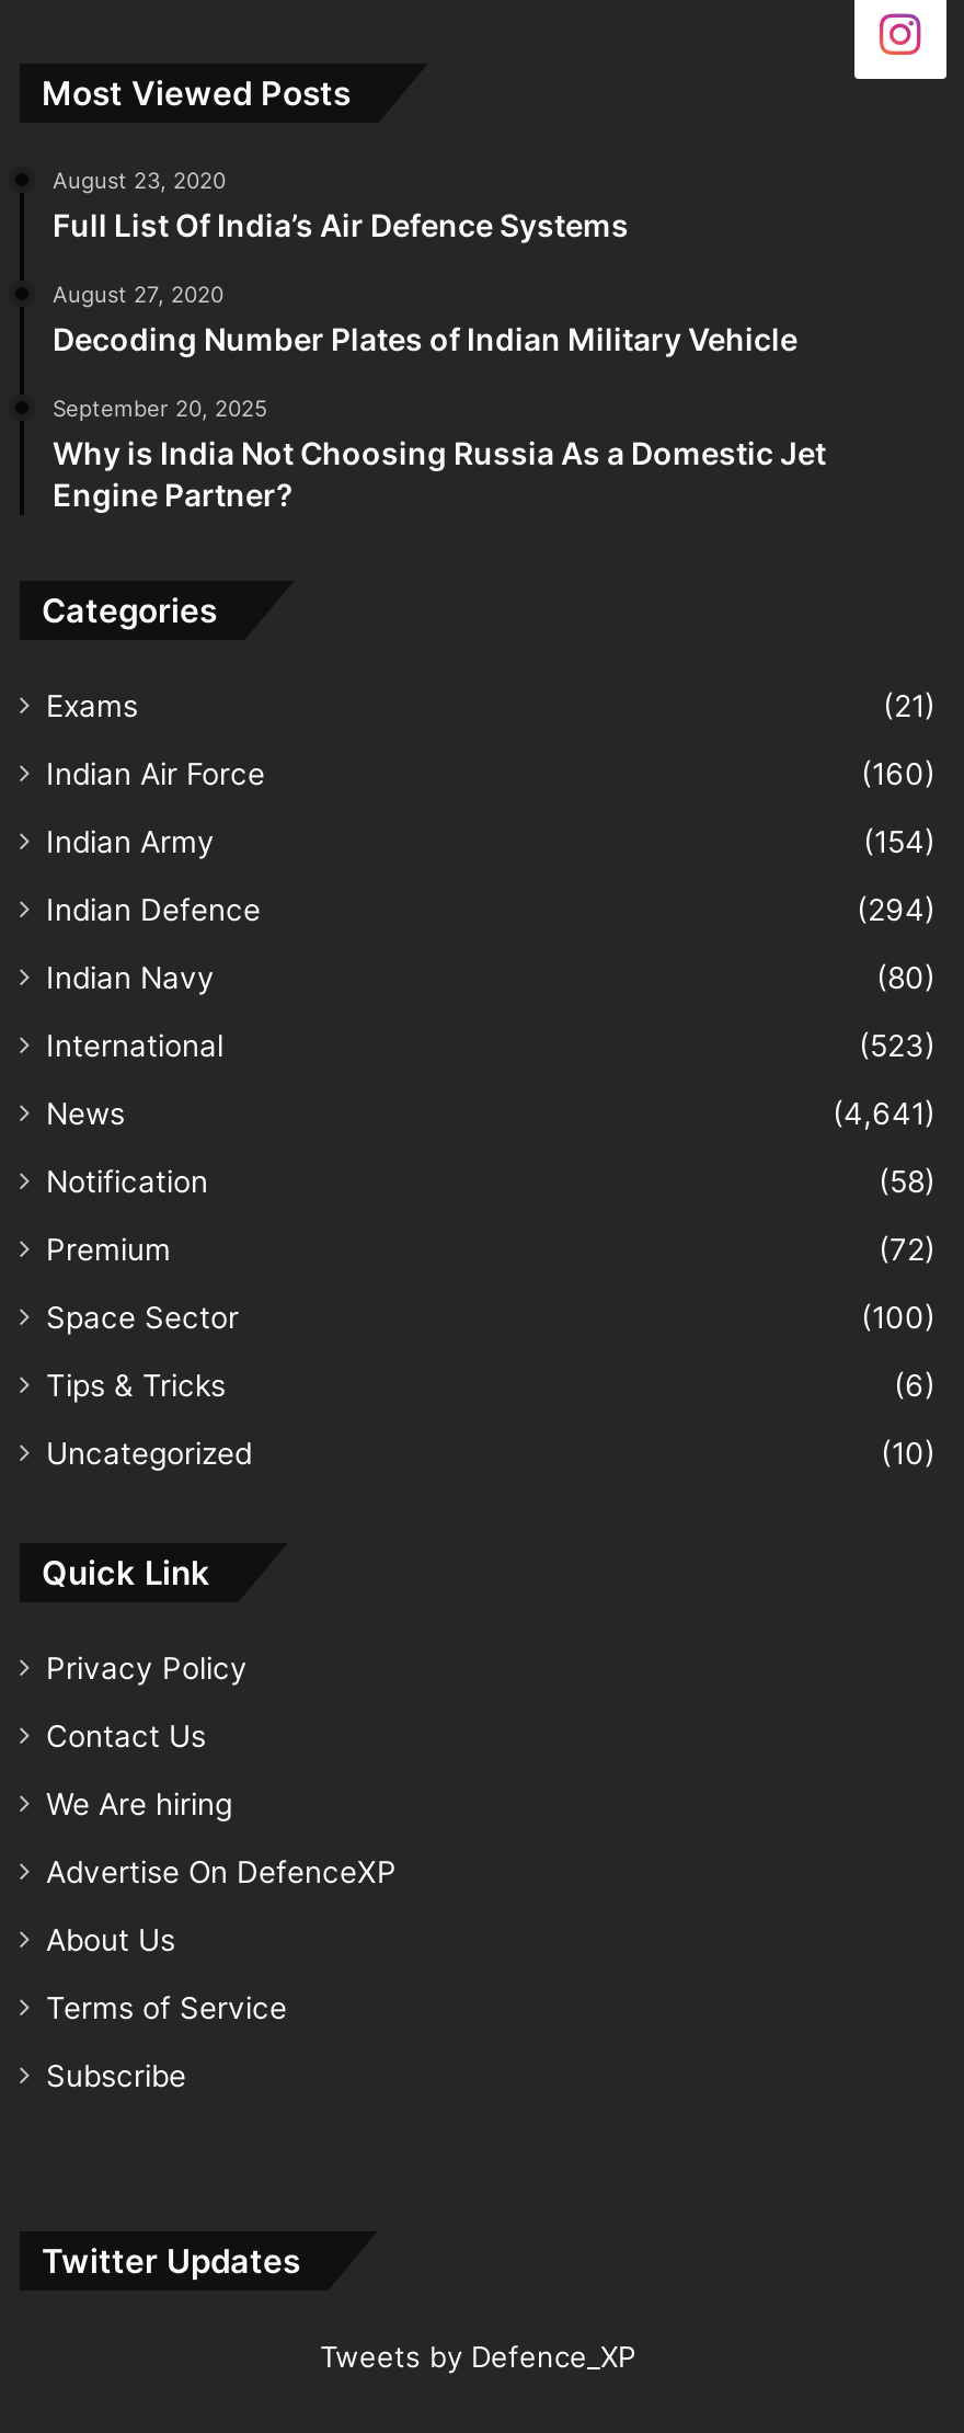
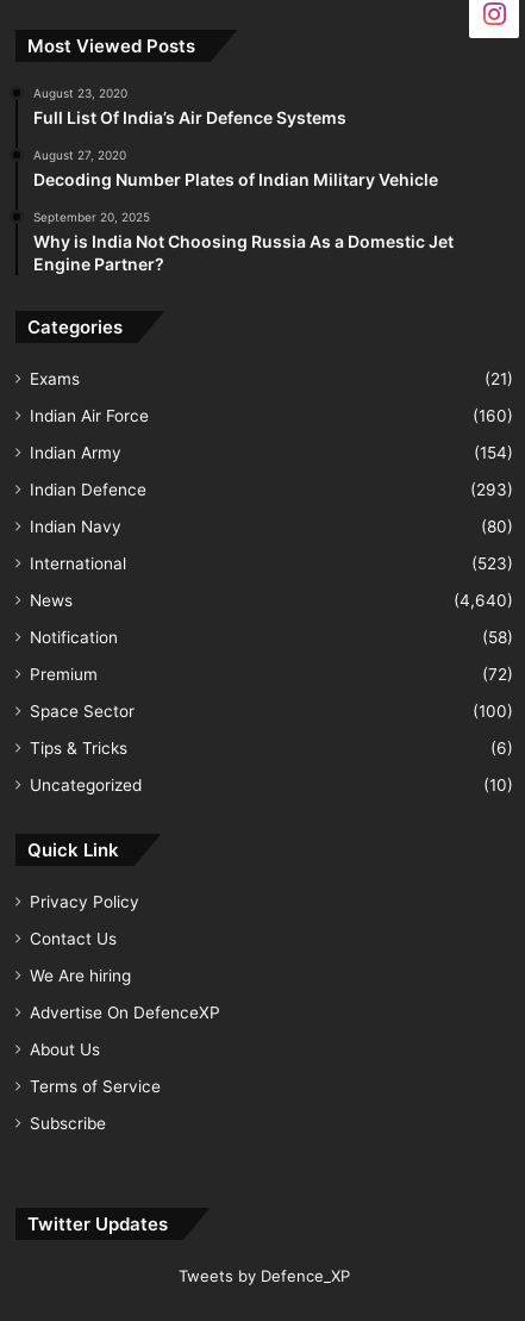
- (294)
+ (293)

- (4,641)
+ (4,640)
